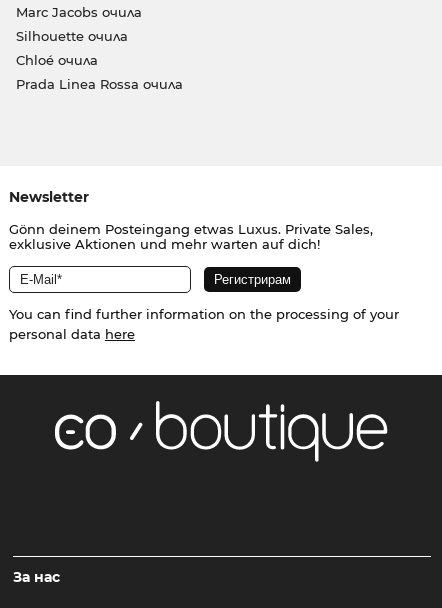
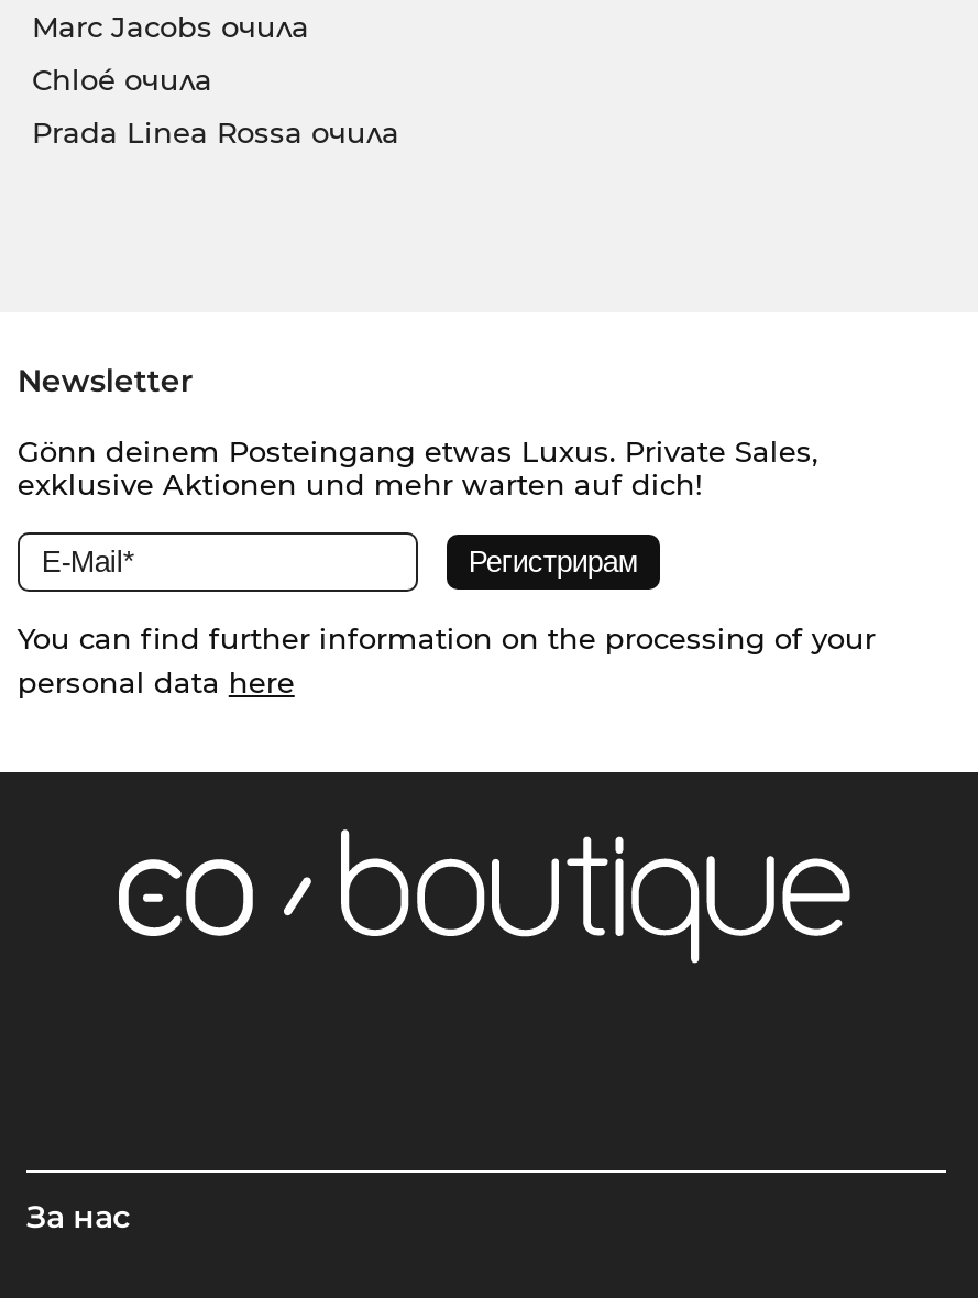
- Silhouette очила
